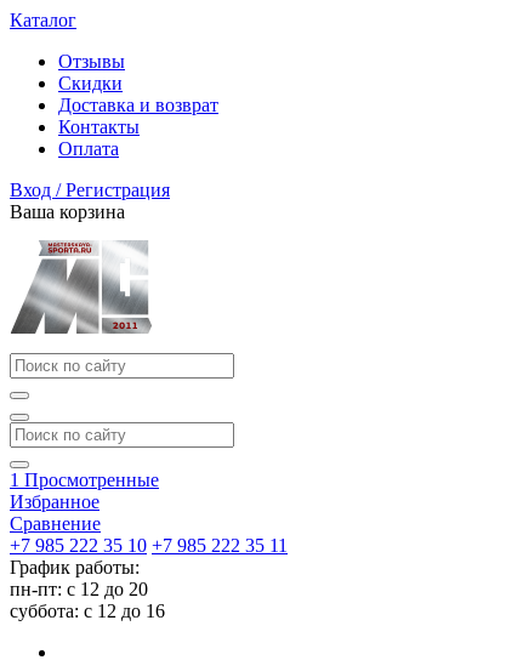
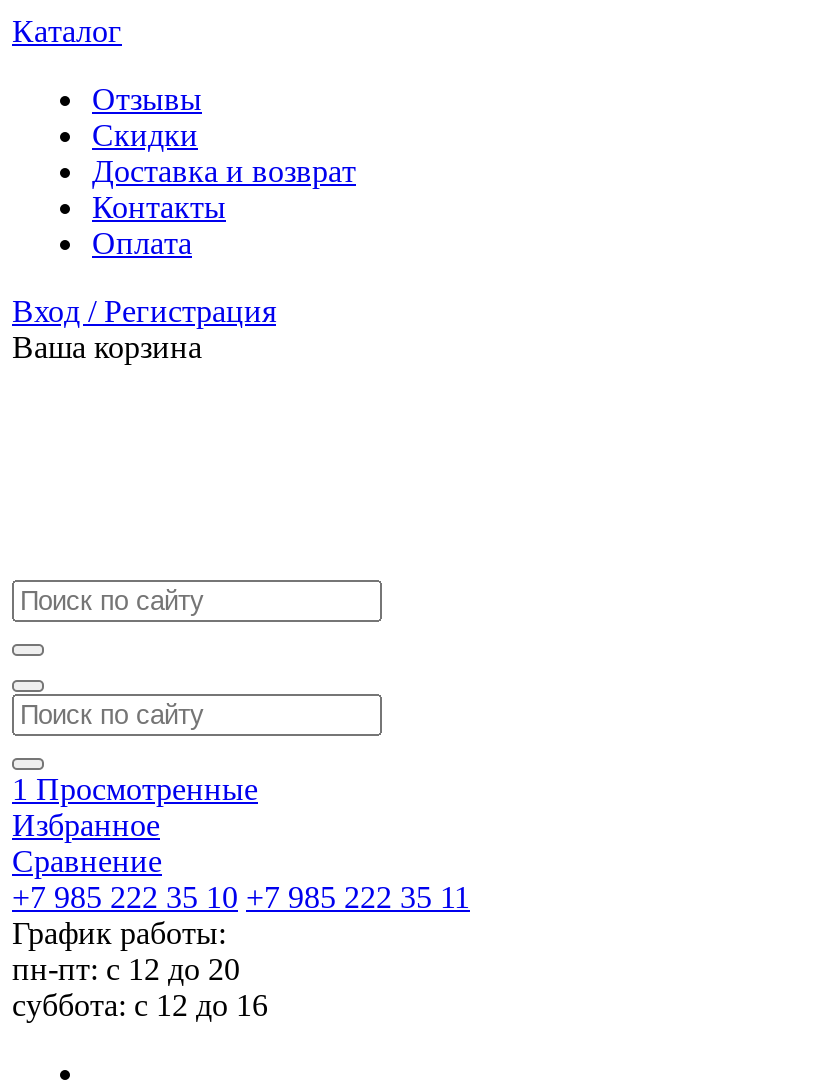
- [image]
